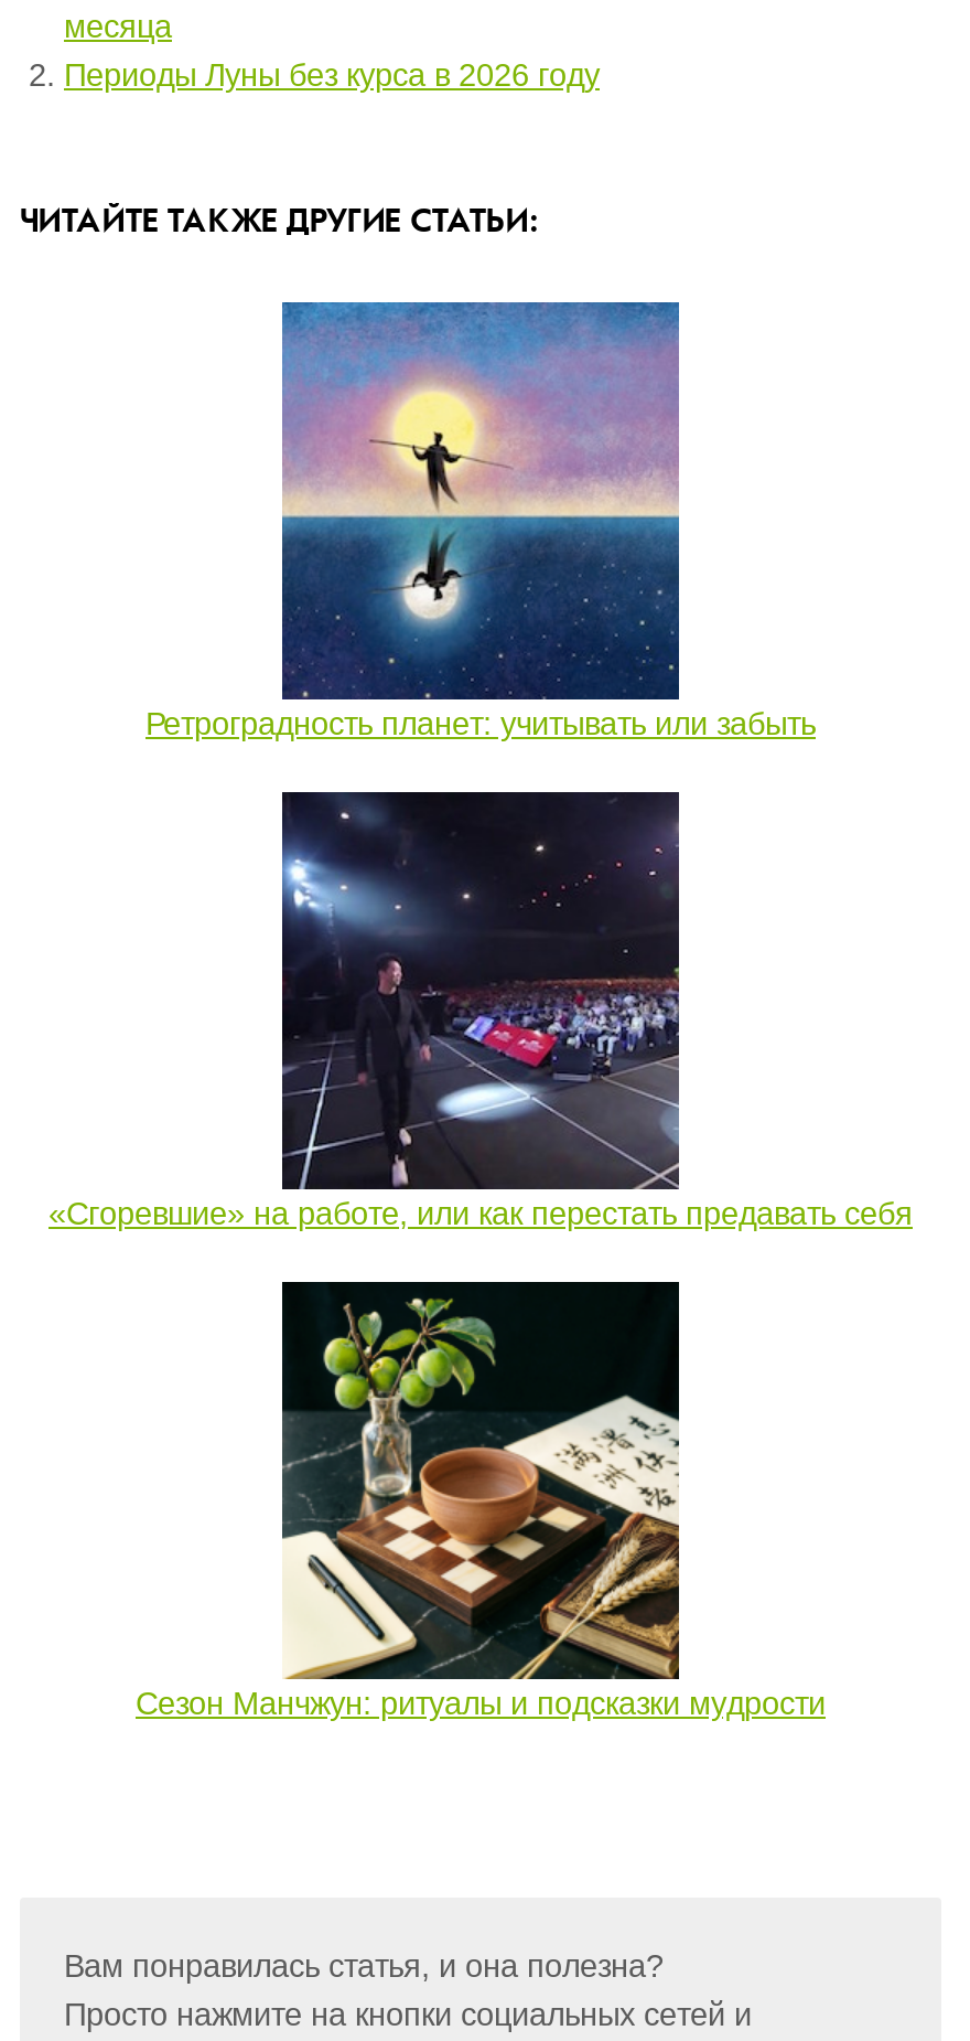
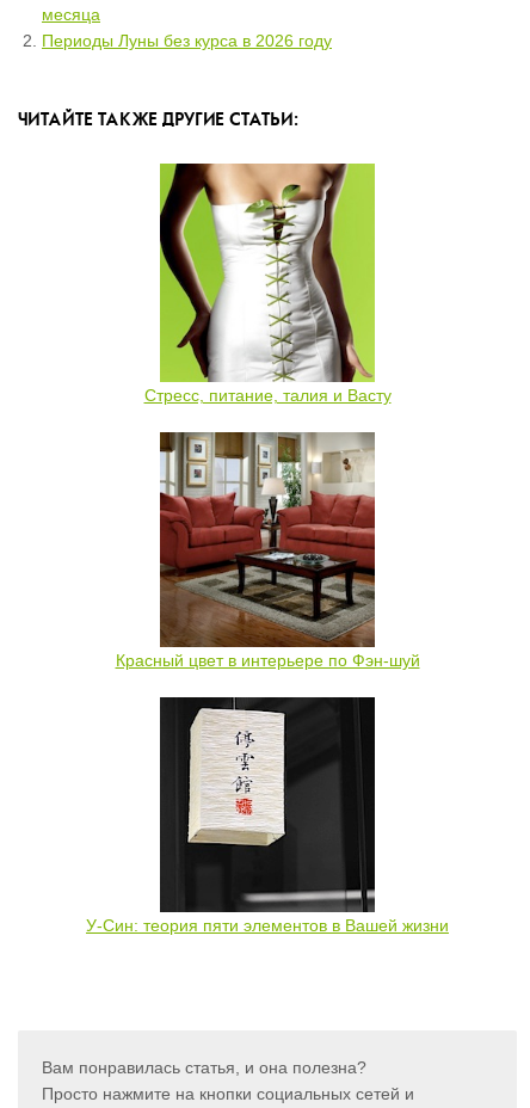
- [image]
- Ретроградность планет: учитывать или забыть
+ [image]
+ Стресс, питание, талия и Васту

- [image]
- «Сгоревшие» на работе, или как перестать предавать себя
+ [image]
+ Красный цвет в интерьере по Фэн-шуй

- [image]
- Сезон Манчжун: ритуалы и подсказки мудрости
+ [image]
+ У-Син: теория пяти элементов в Вашей жизни
